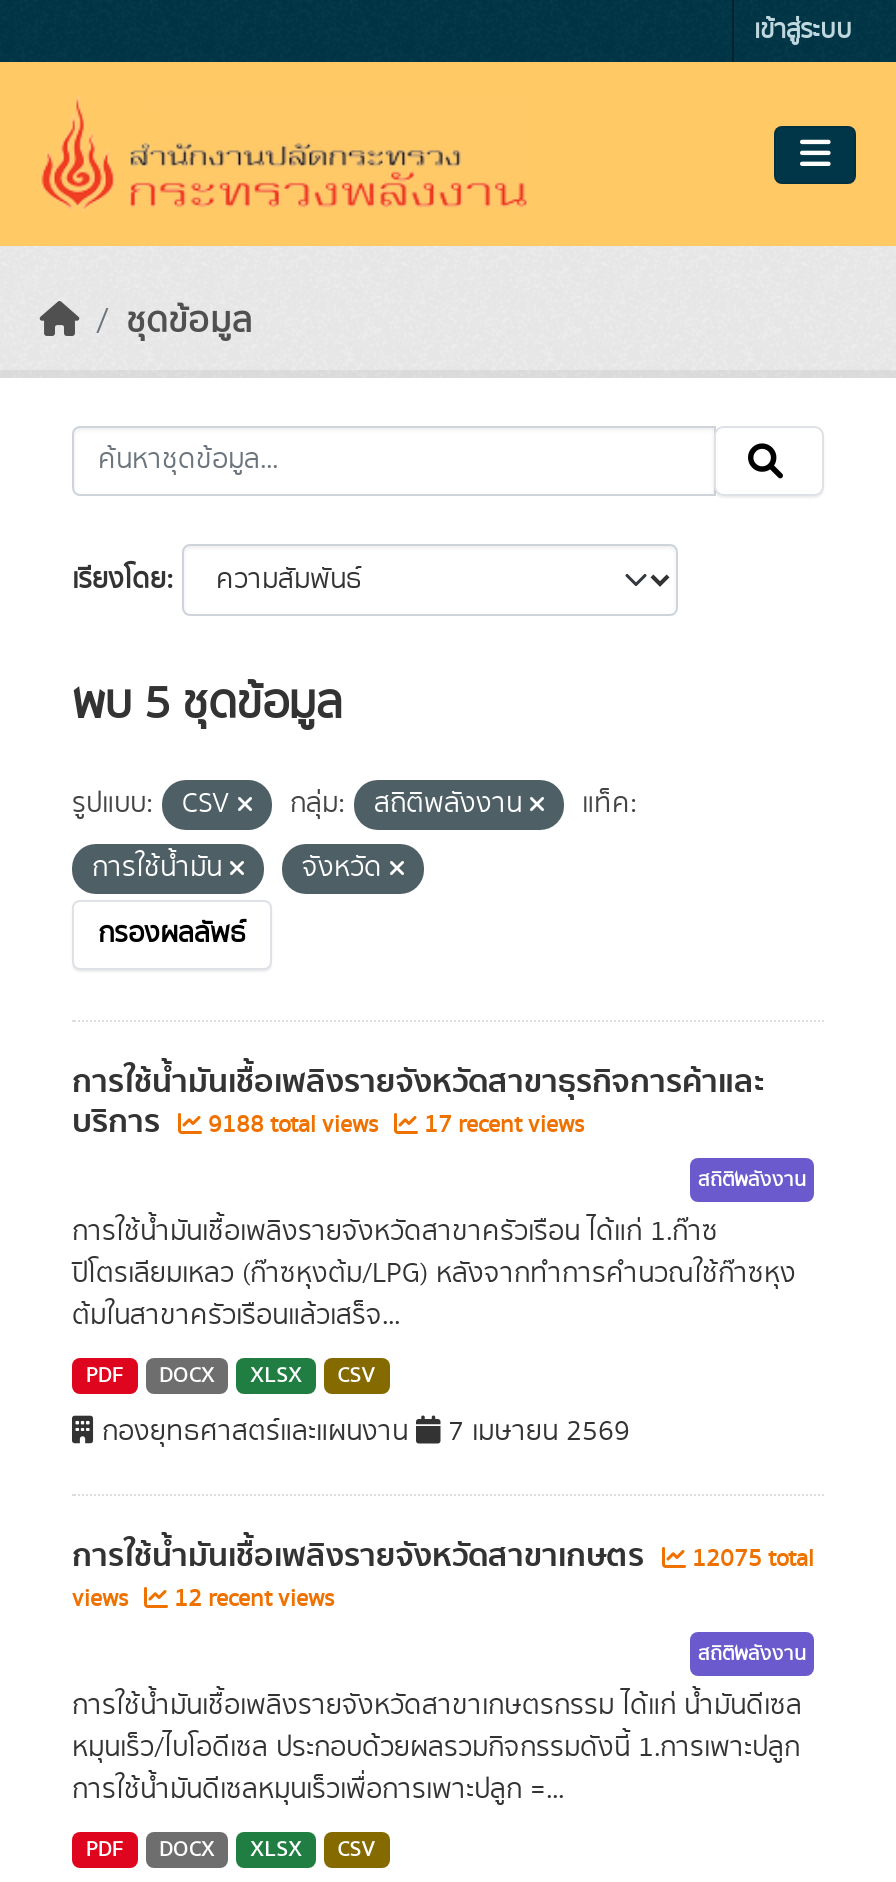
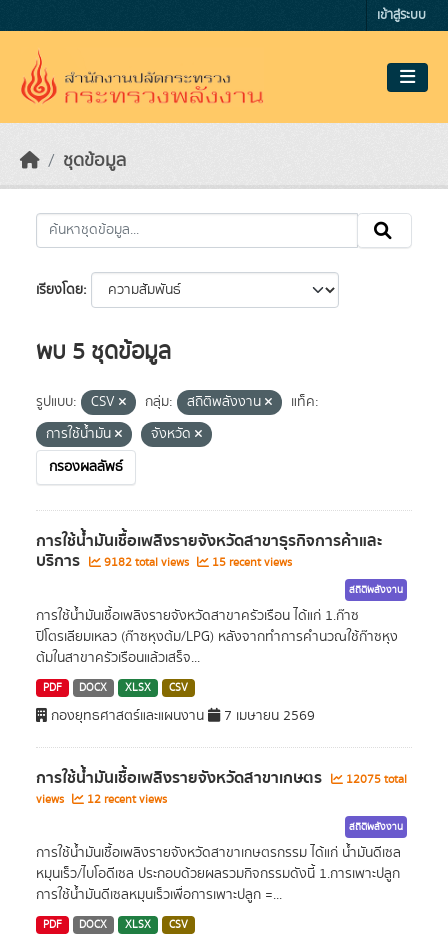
- 9188 total views
+ 9182 total views

- 17 recent views
+ 15 recent views
